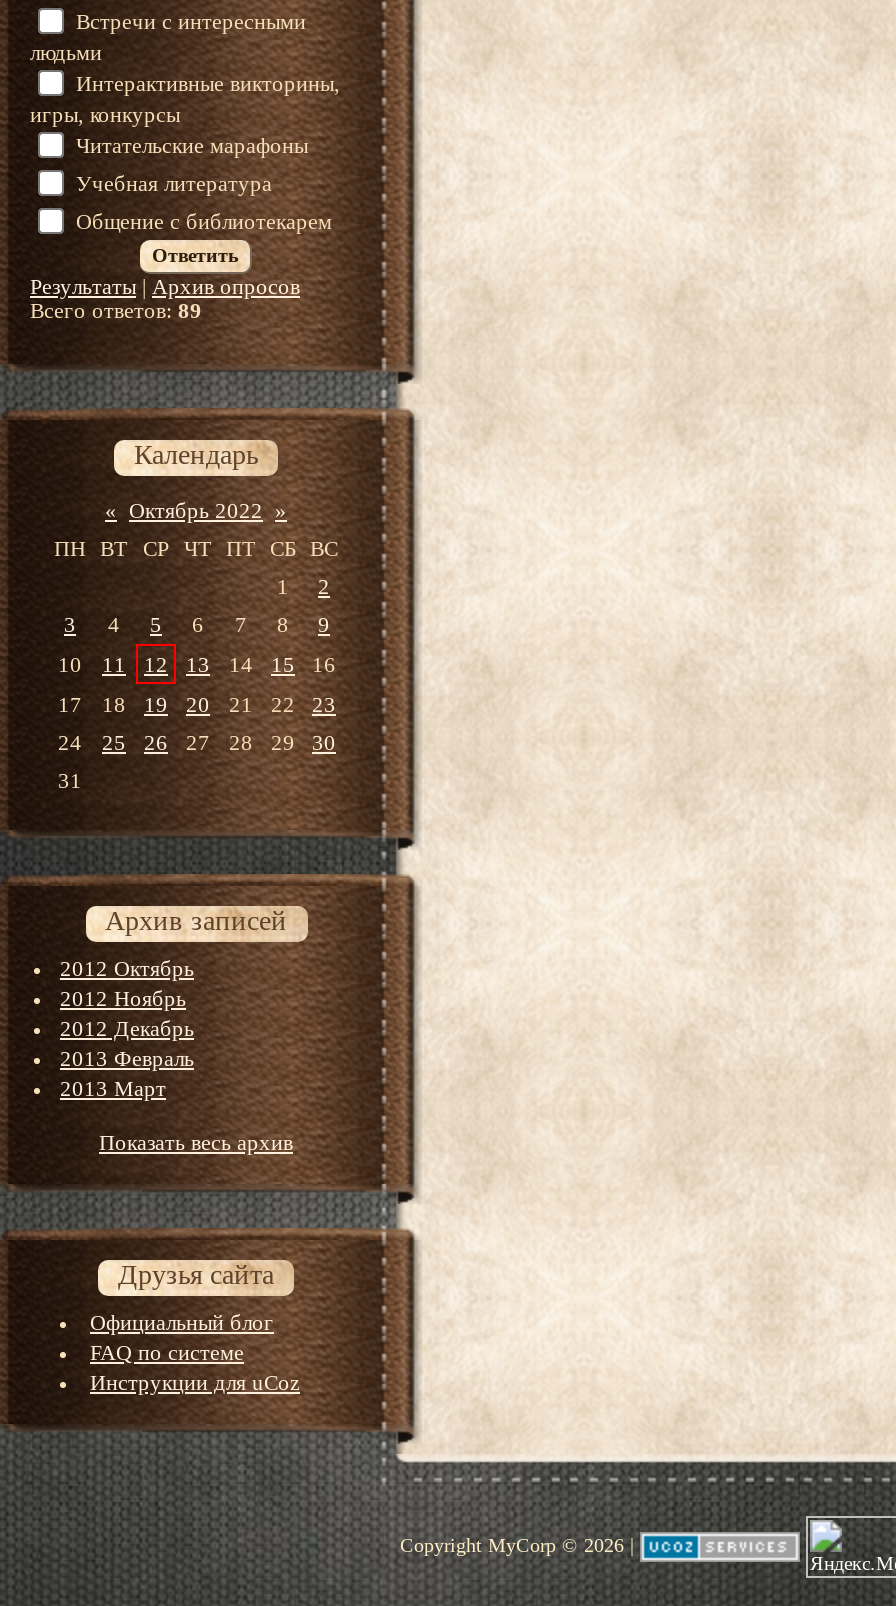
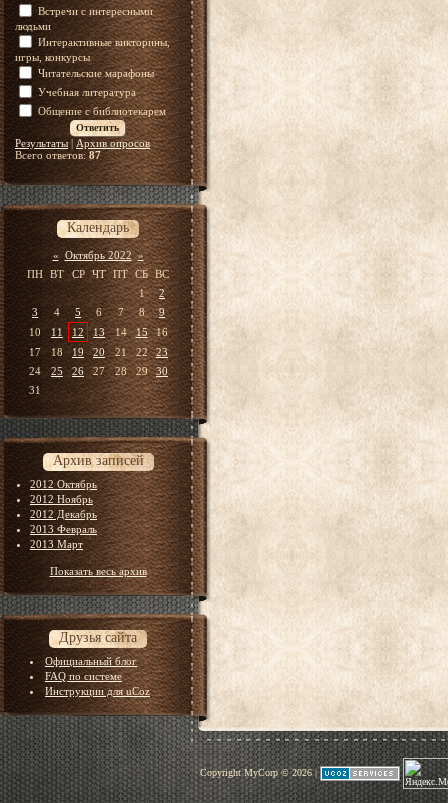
- Всего ответов:89
+ Всего ответов:87
